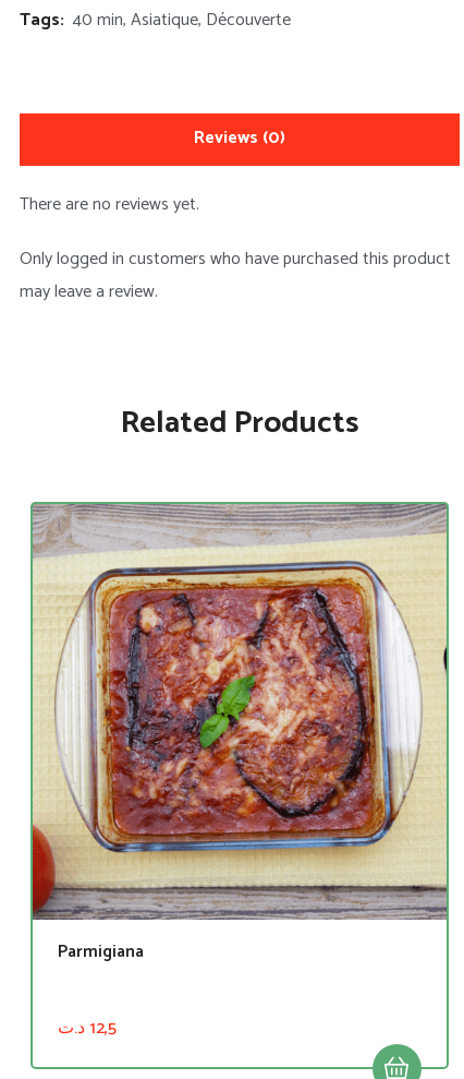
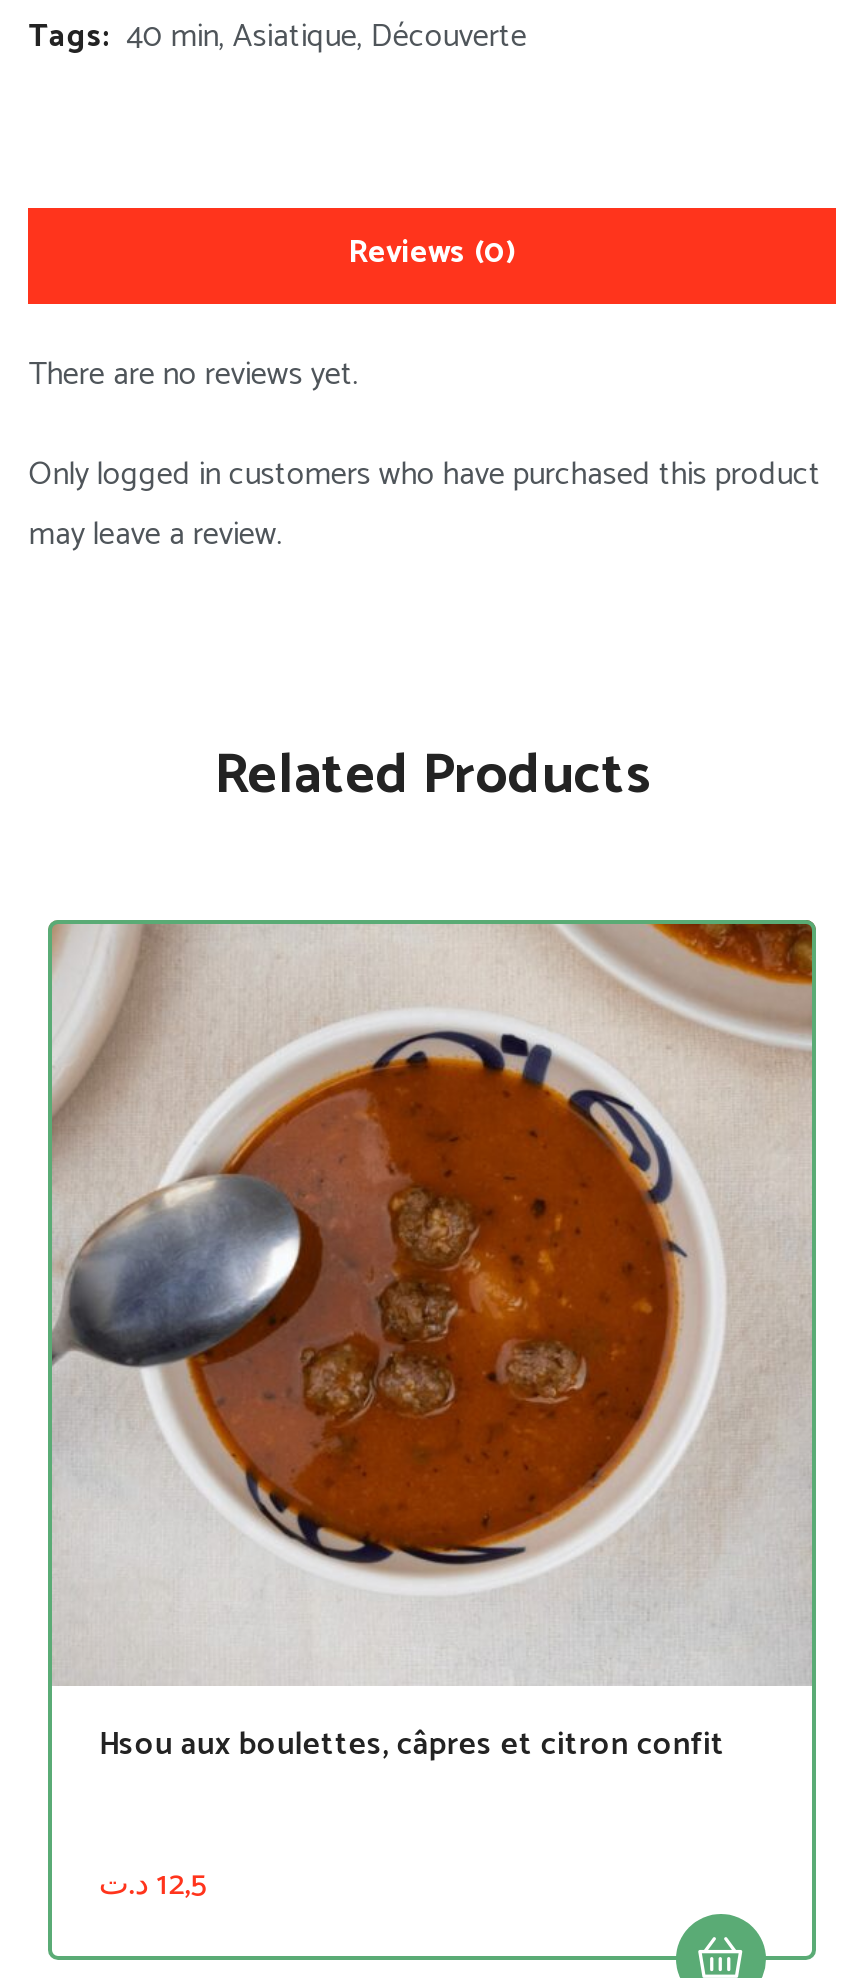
- [image]
- Parmigiana
+ [image]
+ Hsou aux boulettes, câpres et citron confit
